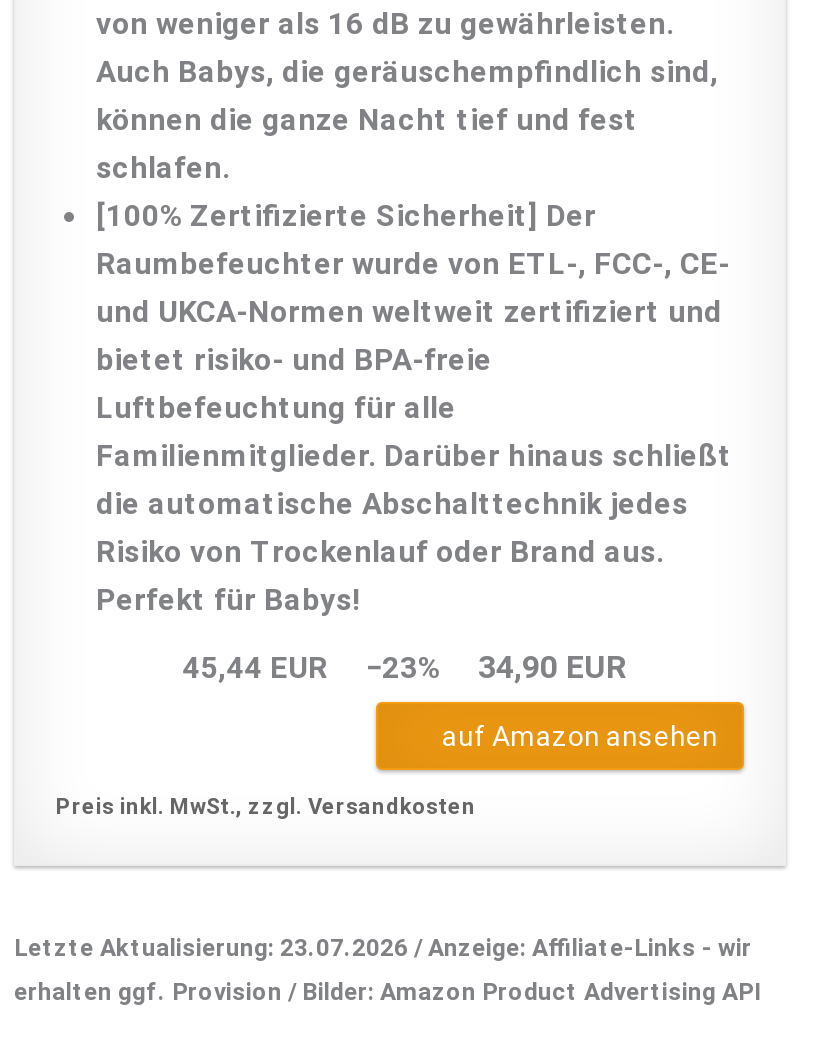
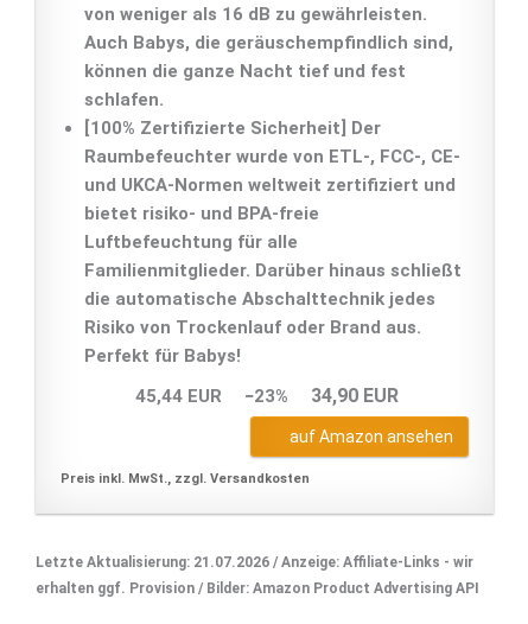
- Letzte Aktualisierung: 23.07.2026 / Anzeige: Affiliate-Links - wir
+ Letzte Aktualisierung: 21.07.2026 / Anzeige: Affiliate-Links - wir
